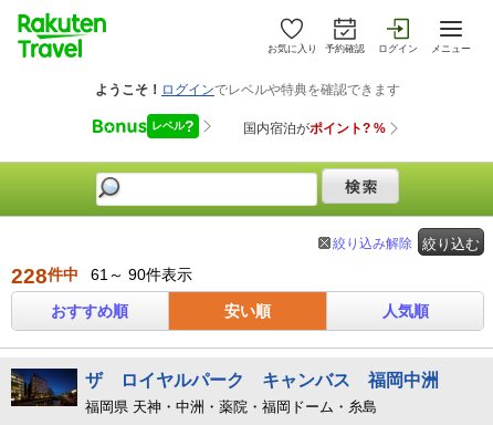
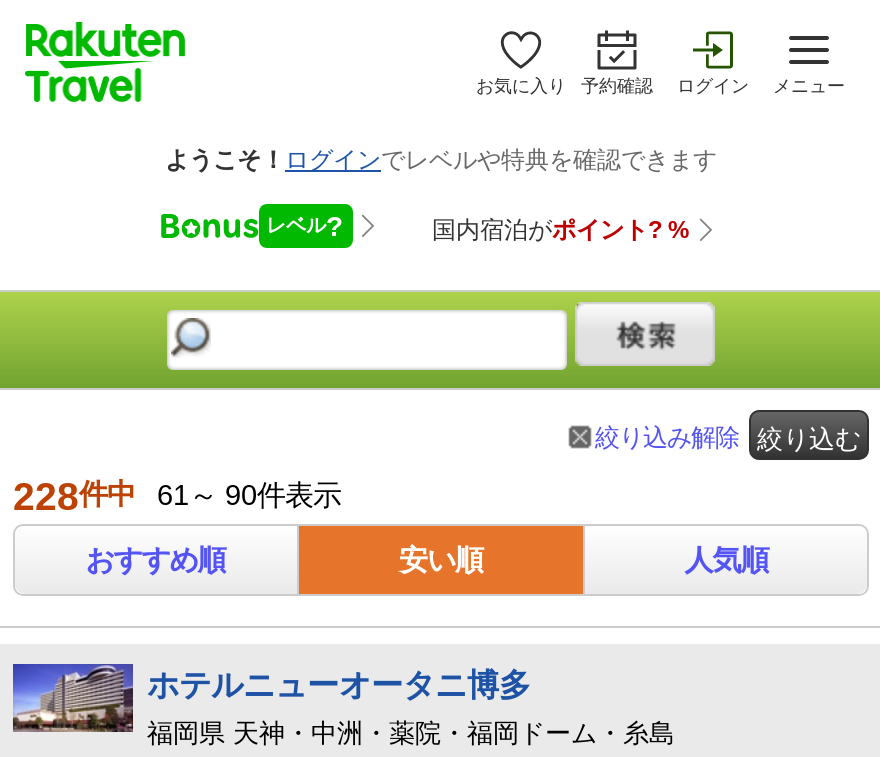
- [image]
- ザ ロイヤルパーク キャンバス 福岡中洲
+ [image]
+ ホテルニューオータニ博多
